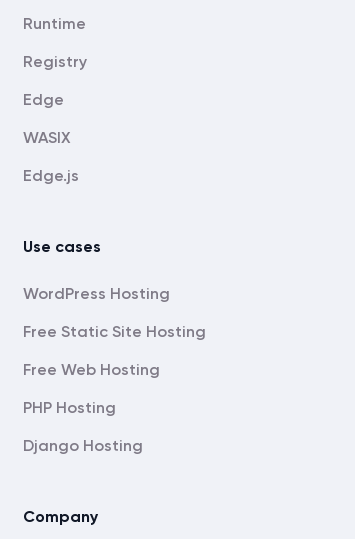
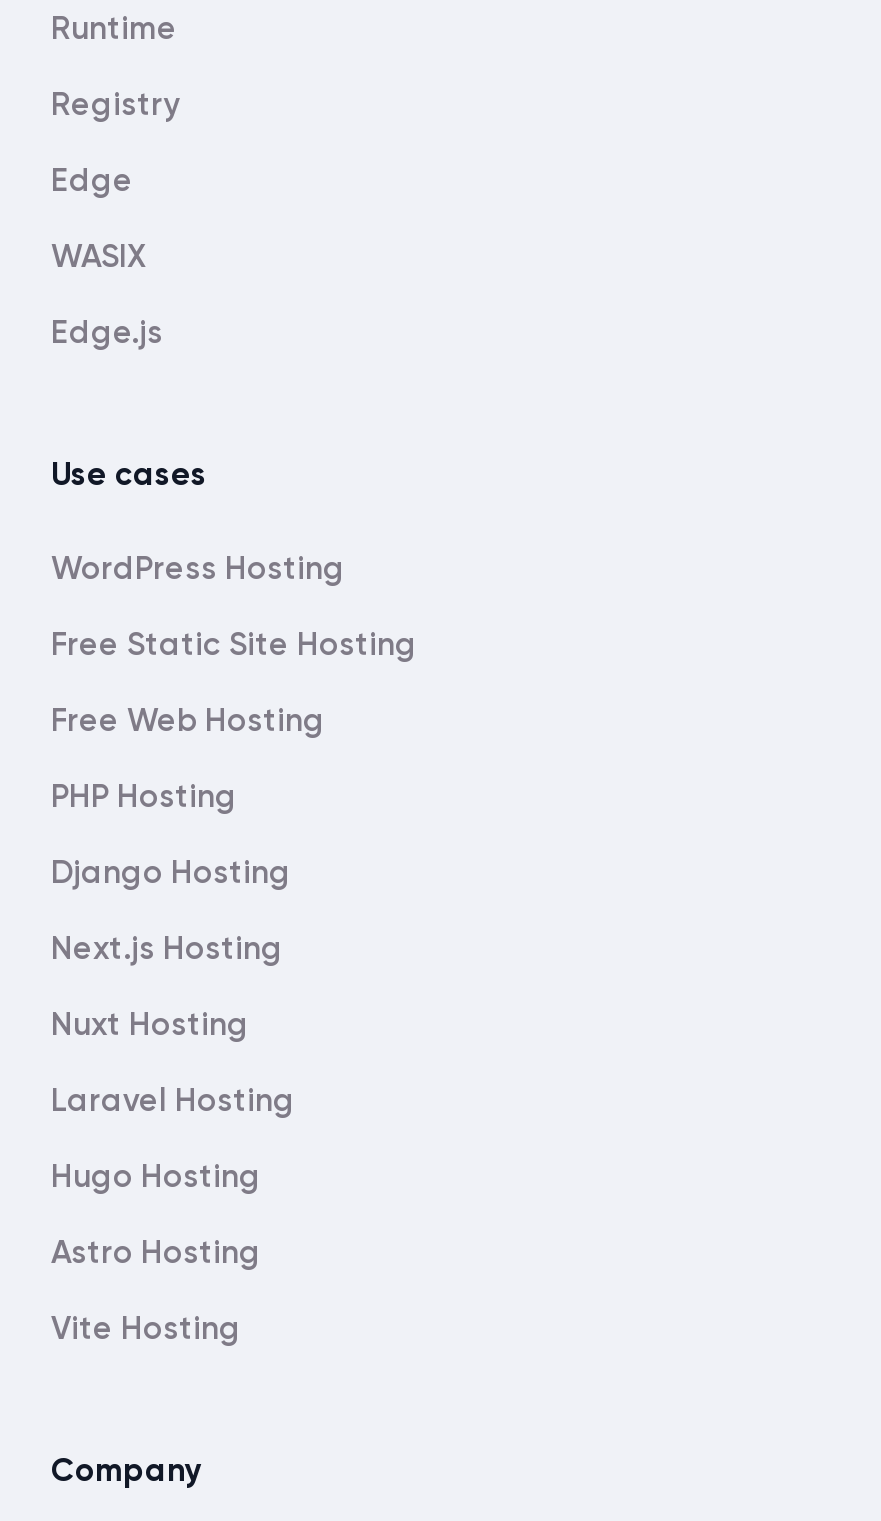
+ Next.js Hosting
+ Nuxt Hosting
+ Laravel Hosting
+ Hugo Hosting
+ Astro Hosting
+ Vite Hosting
